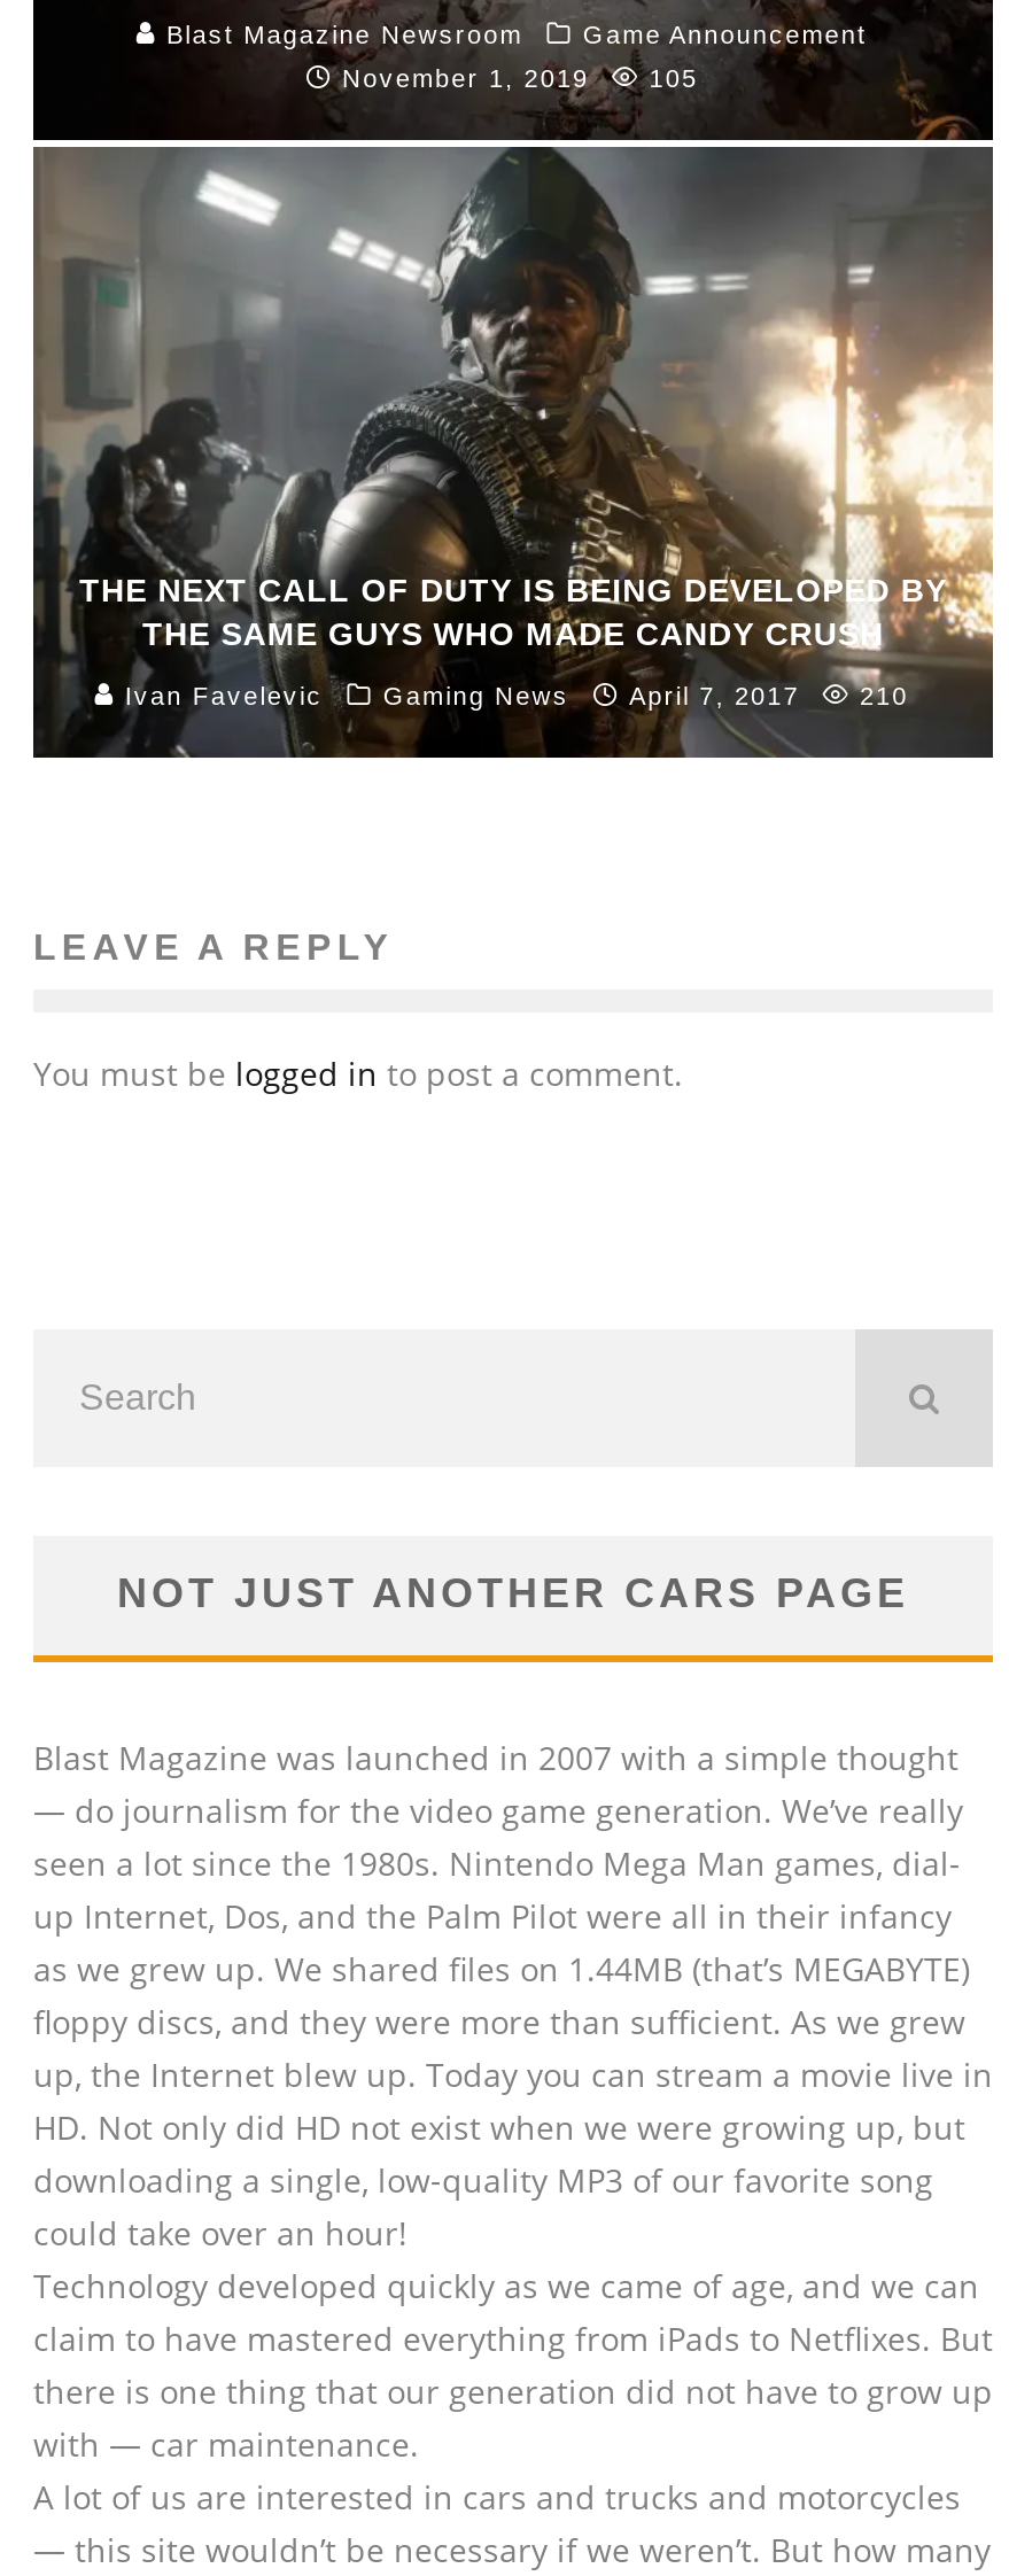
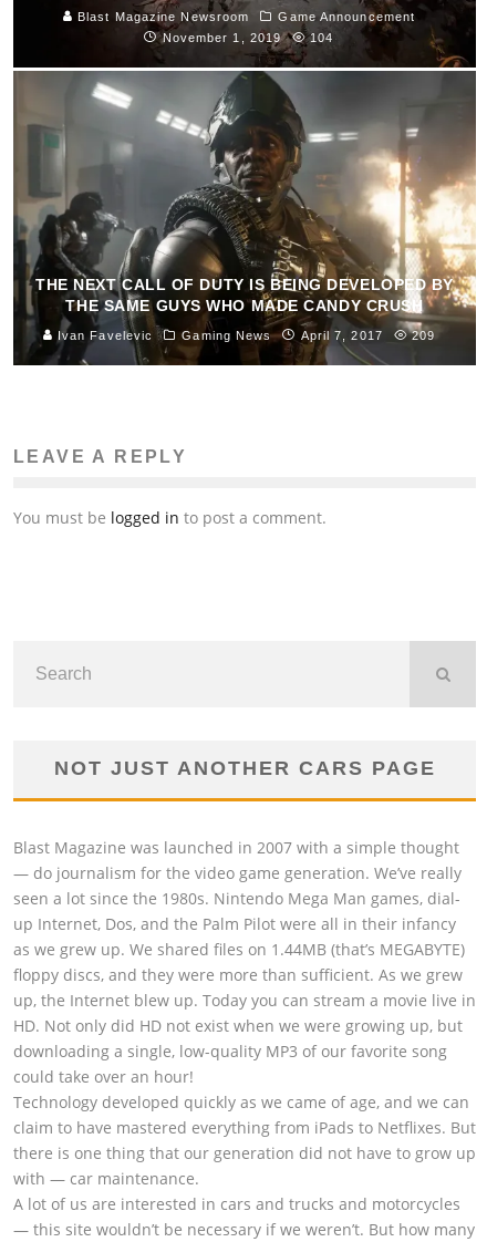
- November 1, 2019 105
+ November 1, 2019 104

- April 7, 2017 210
+ April 7, 2017 209
